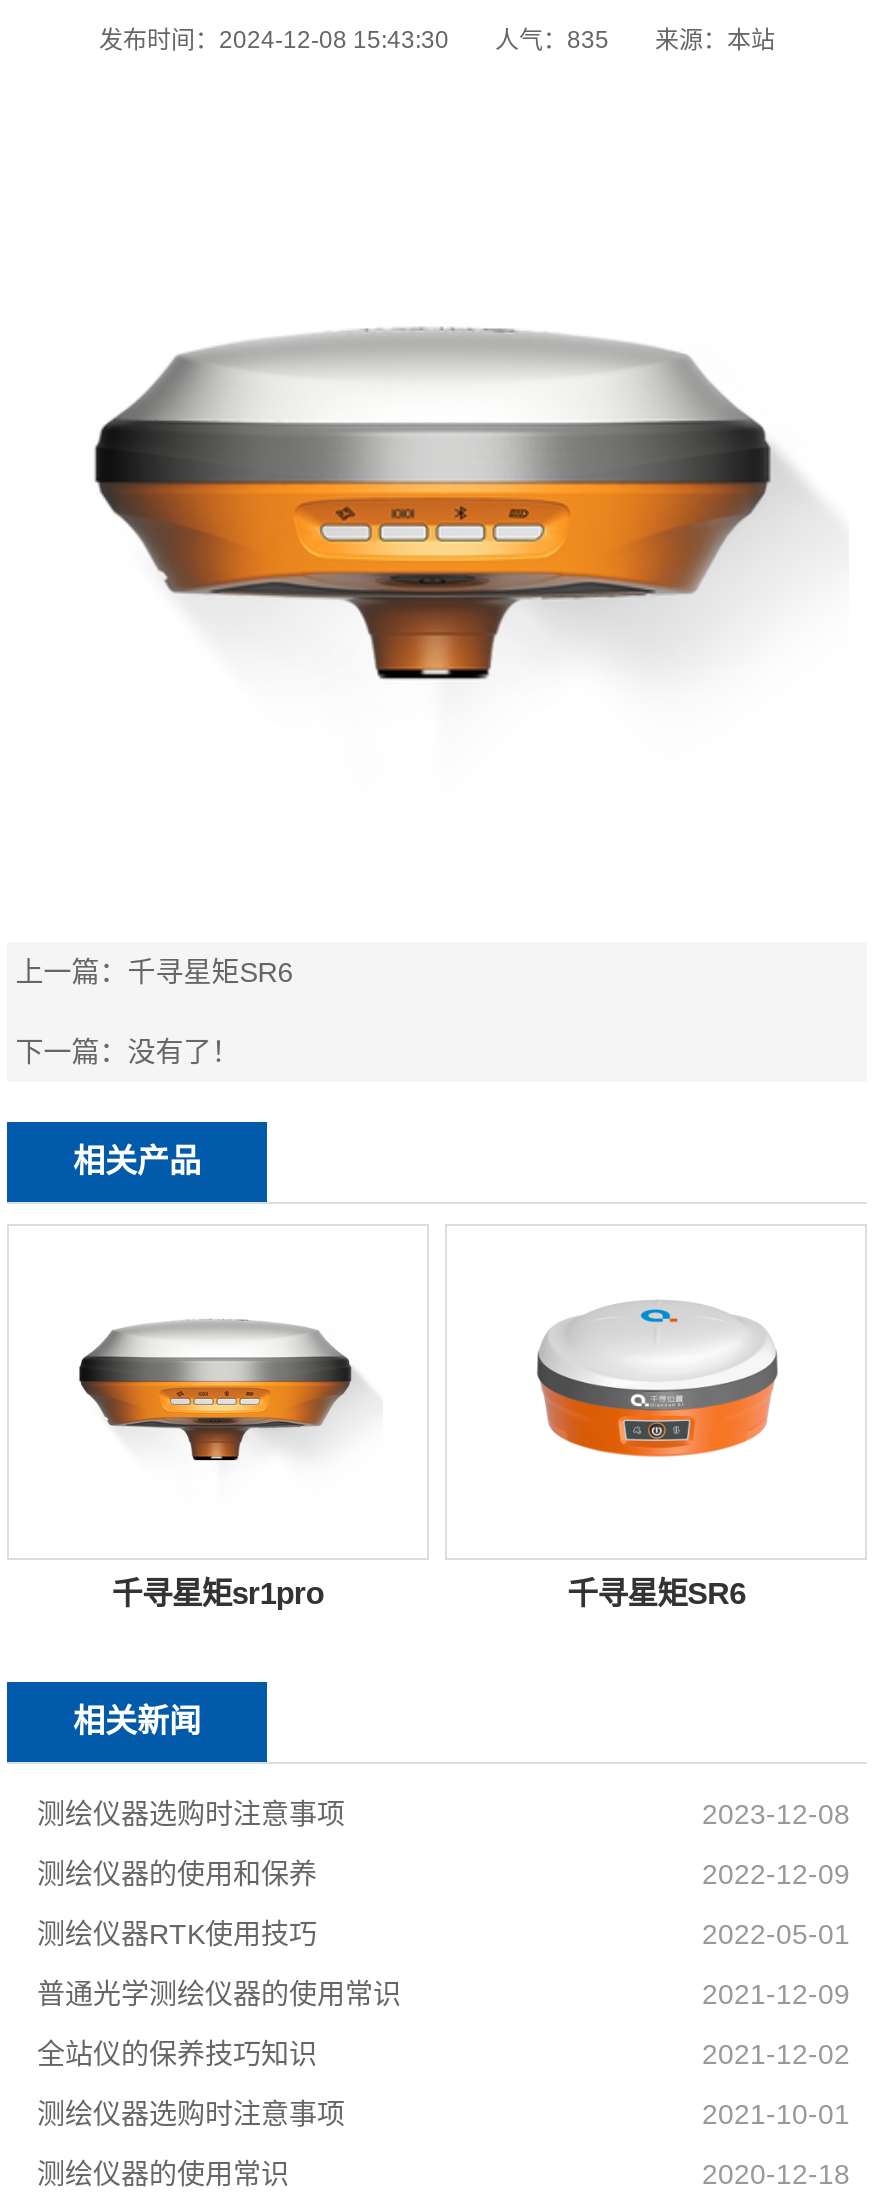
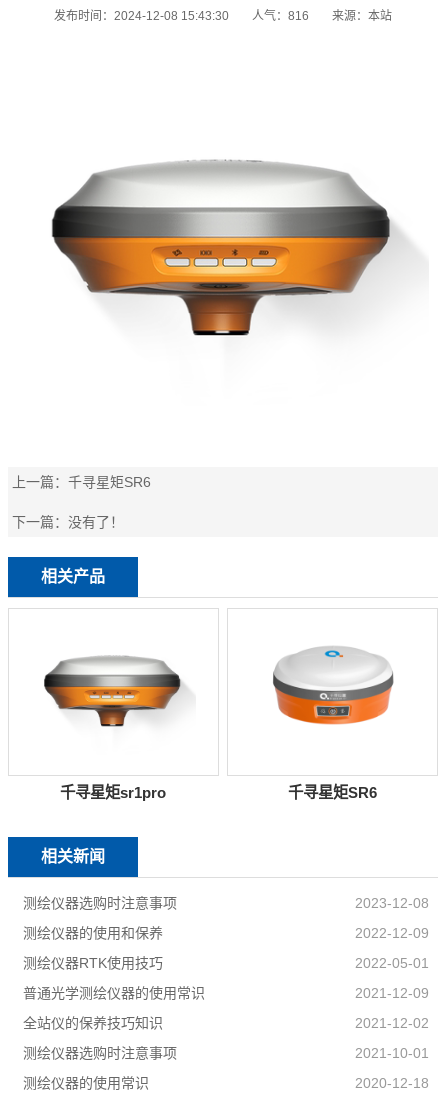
- 发布时间：2024-12-08 15:43:30 人气：835 来源：本站
+ 发布时间：2024-12-08 15:43:30 人气：816 来源：本站
